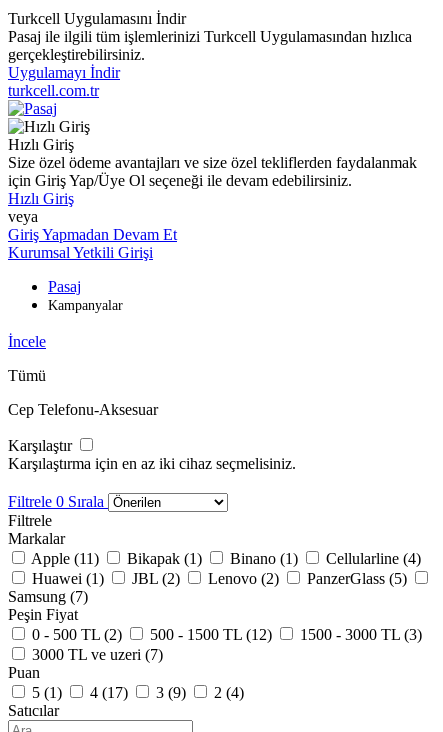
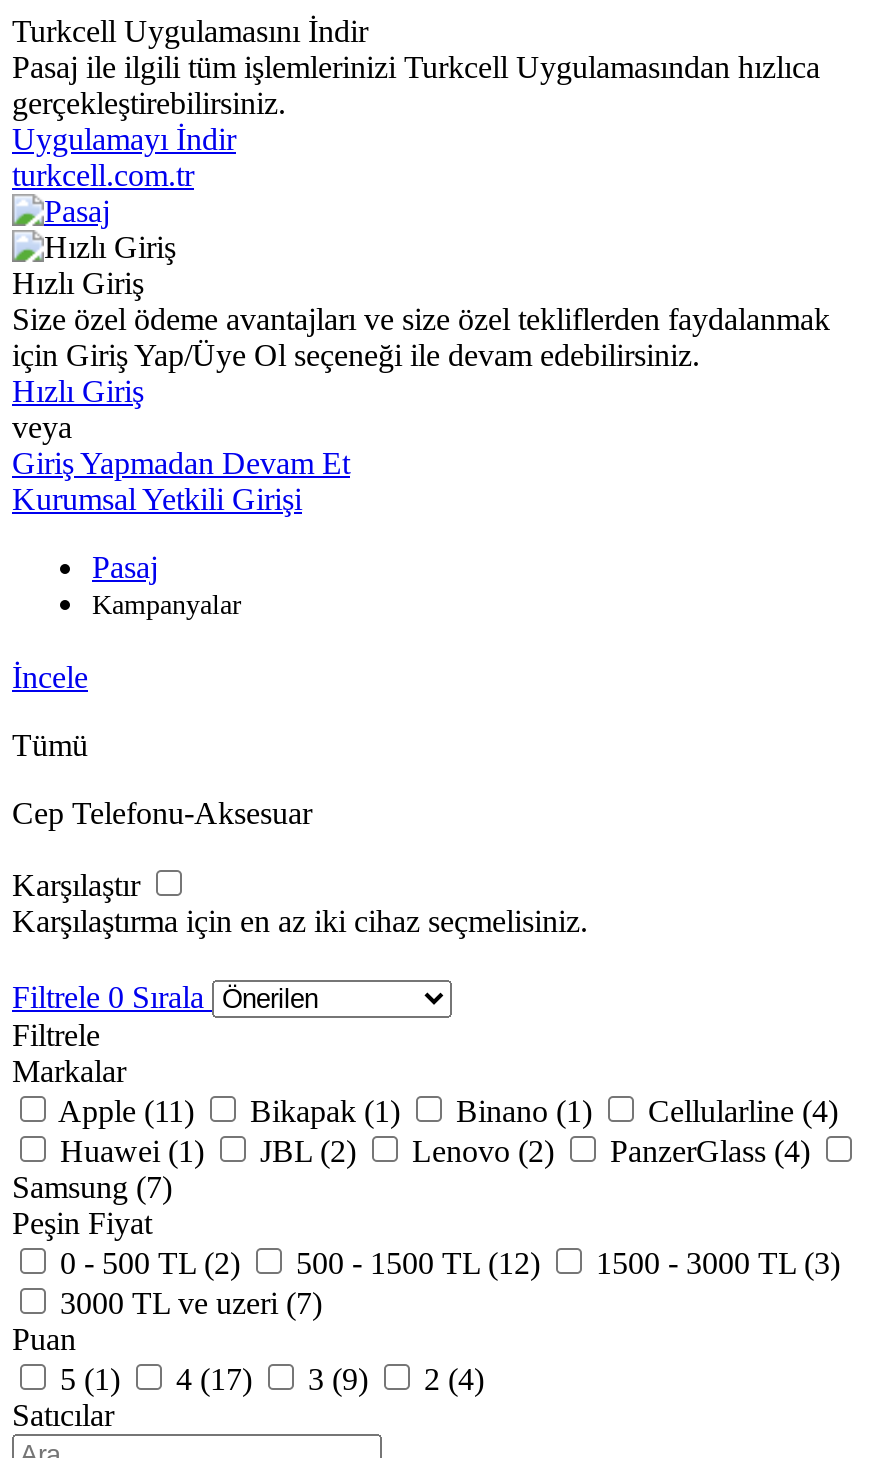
- Huawei (1) JBL (2) Lenovo (2) PanzerGlass (5)
+ Huawei (1) JBL (2) Lenovo (2) PanzerGlass (4)
